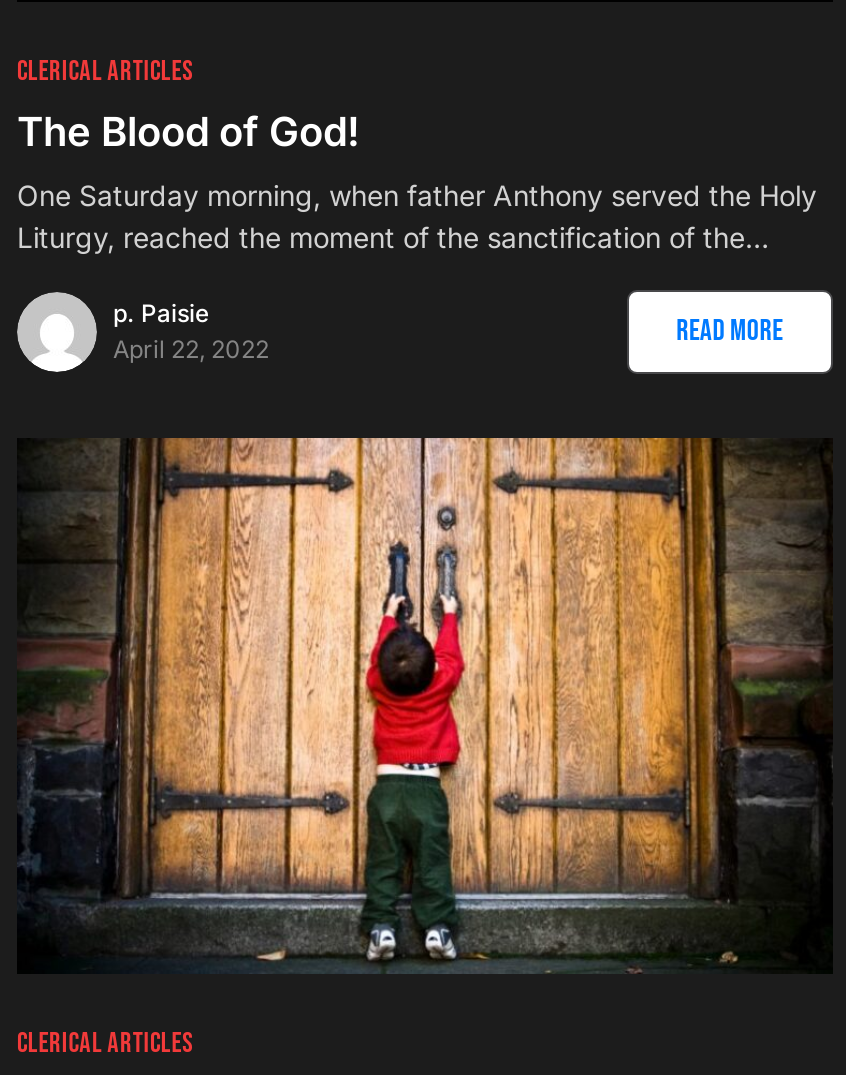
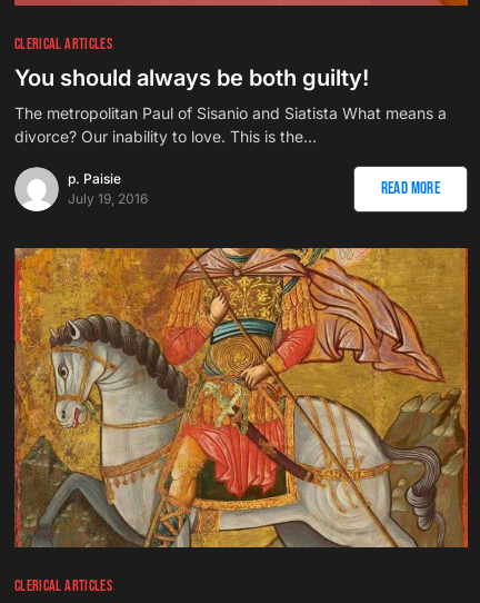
- The Blood of God!
+ You should always be both guilty!

- One Saturday morning, when father Anthony served the Holy
- Liturgy, reached the moment of the sanctification of the…
+ The metropolitan Paul of Sisanio and Siatista What means a
+ divorce? Our inability to love. This is the…

- April 22, 2022
+ July 19, 2016

- [image]
+ [image]
